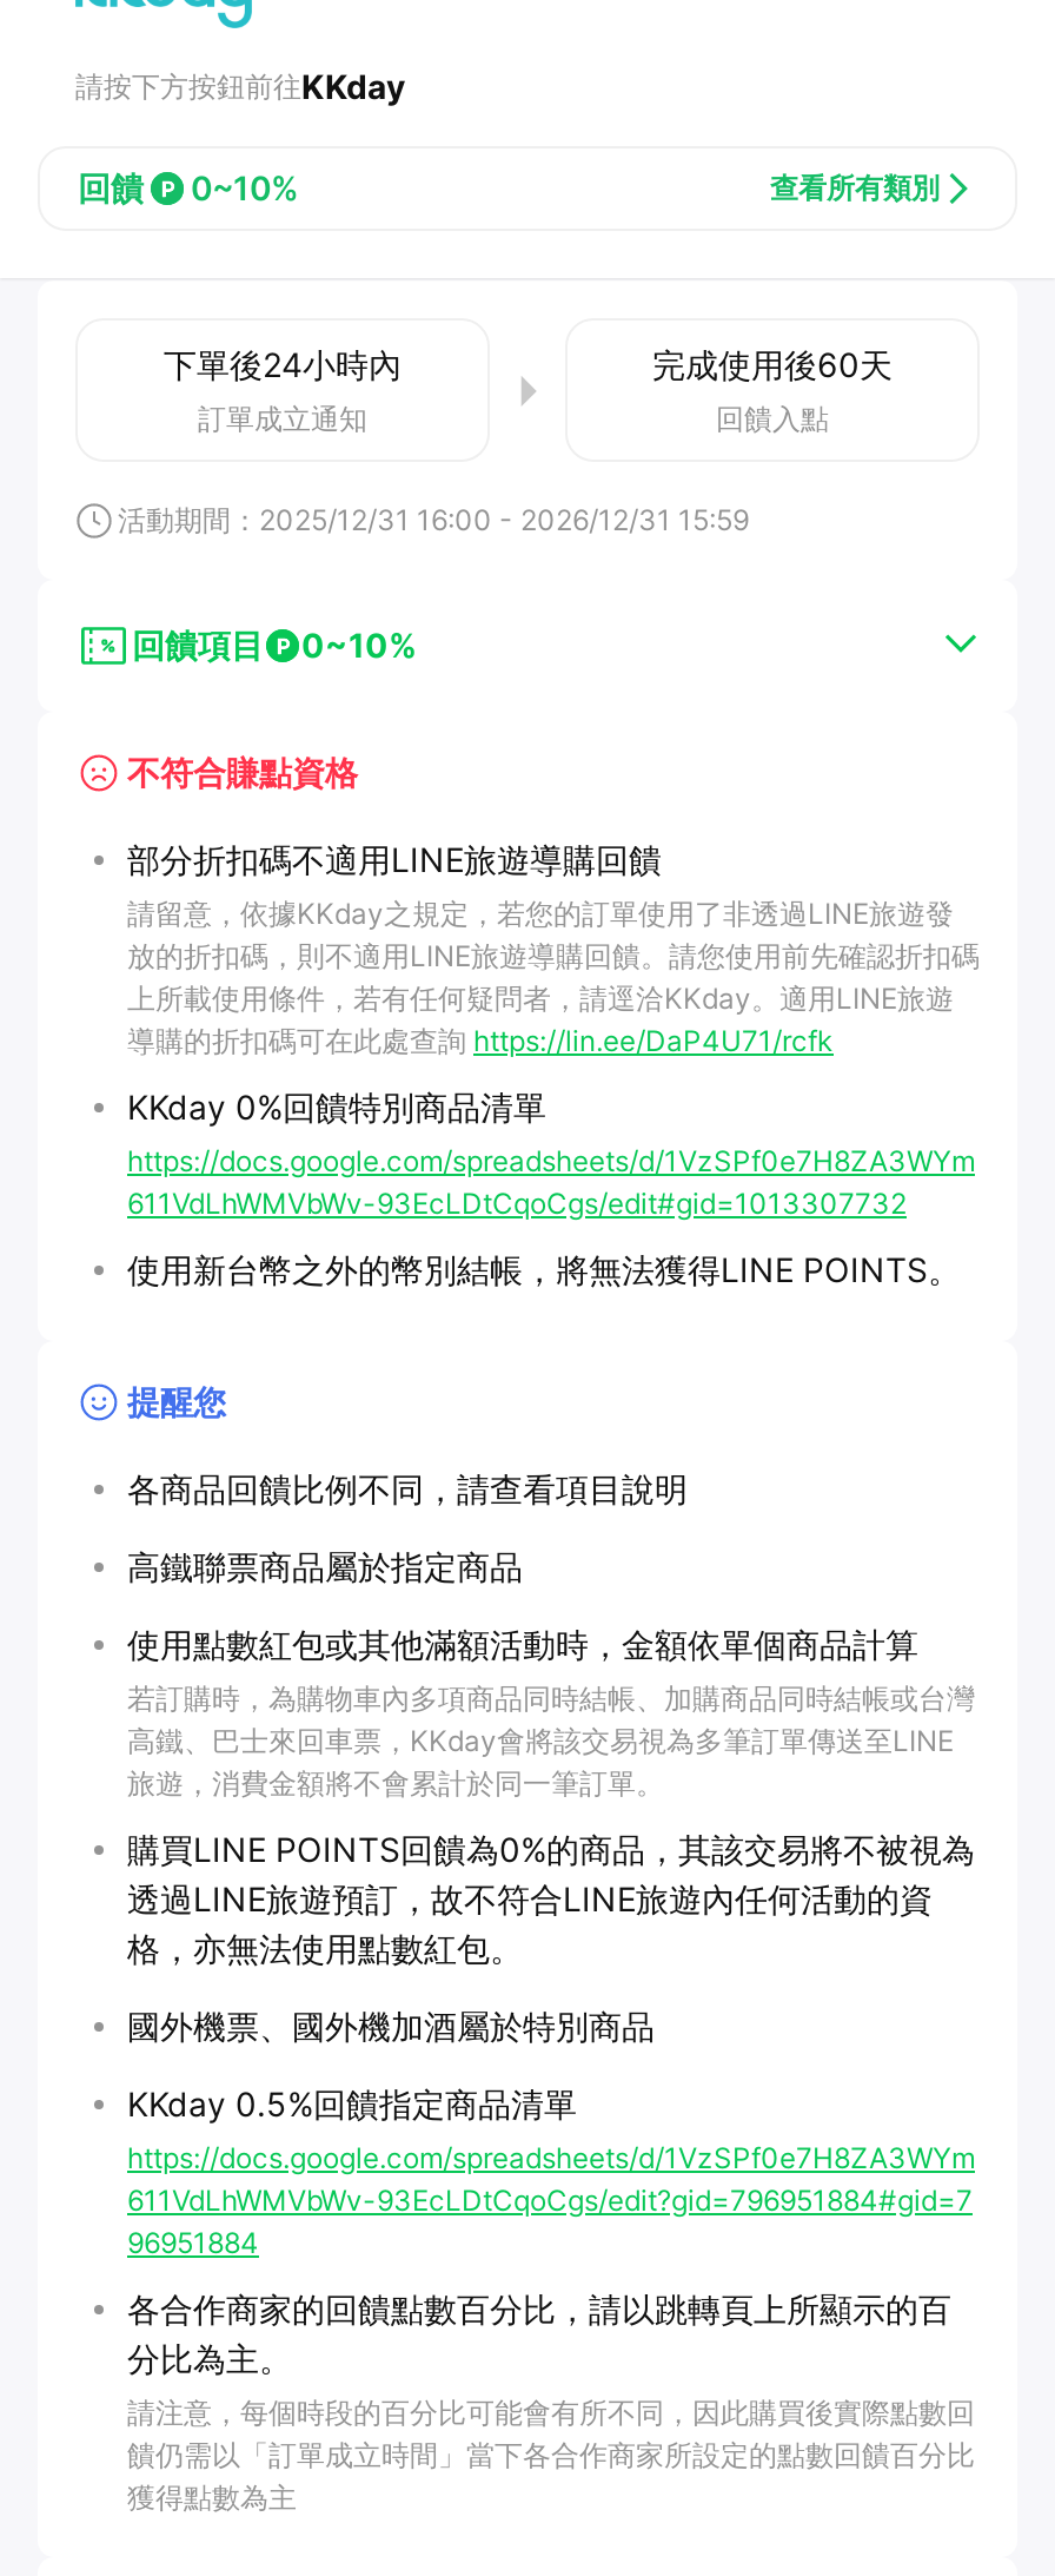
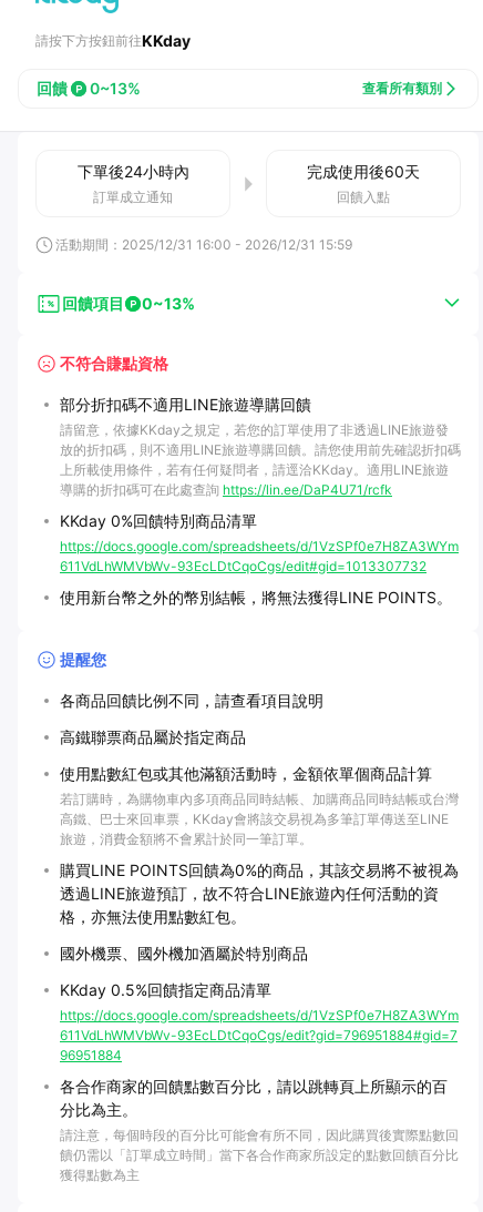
- 回饋 0~10%
+ 回饋 0~13%

- 回饋項目 0~10%
+ 回饋項目 0~13%
